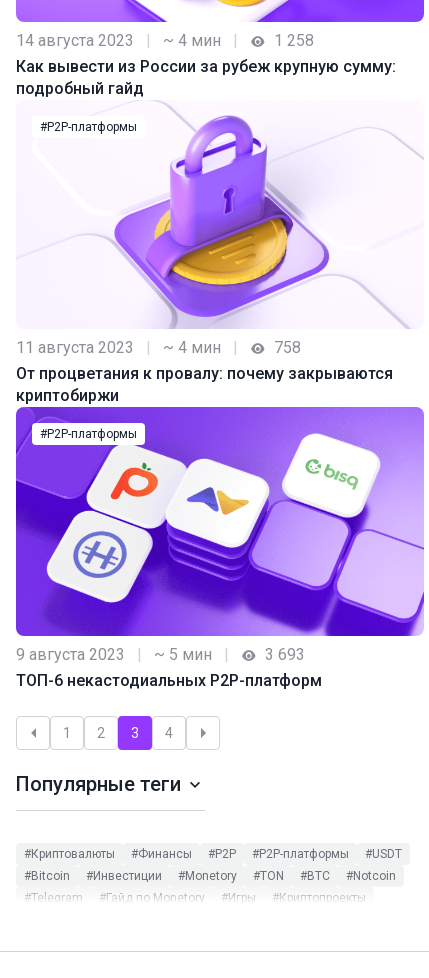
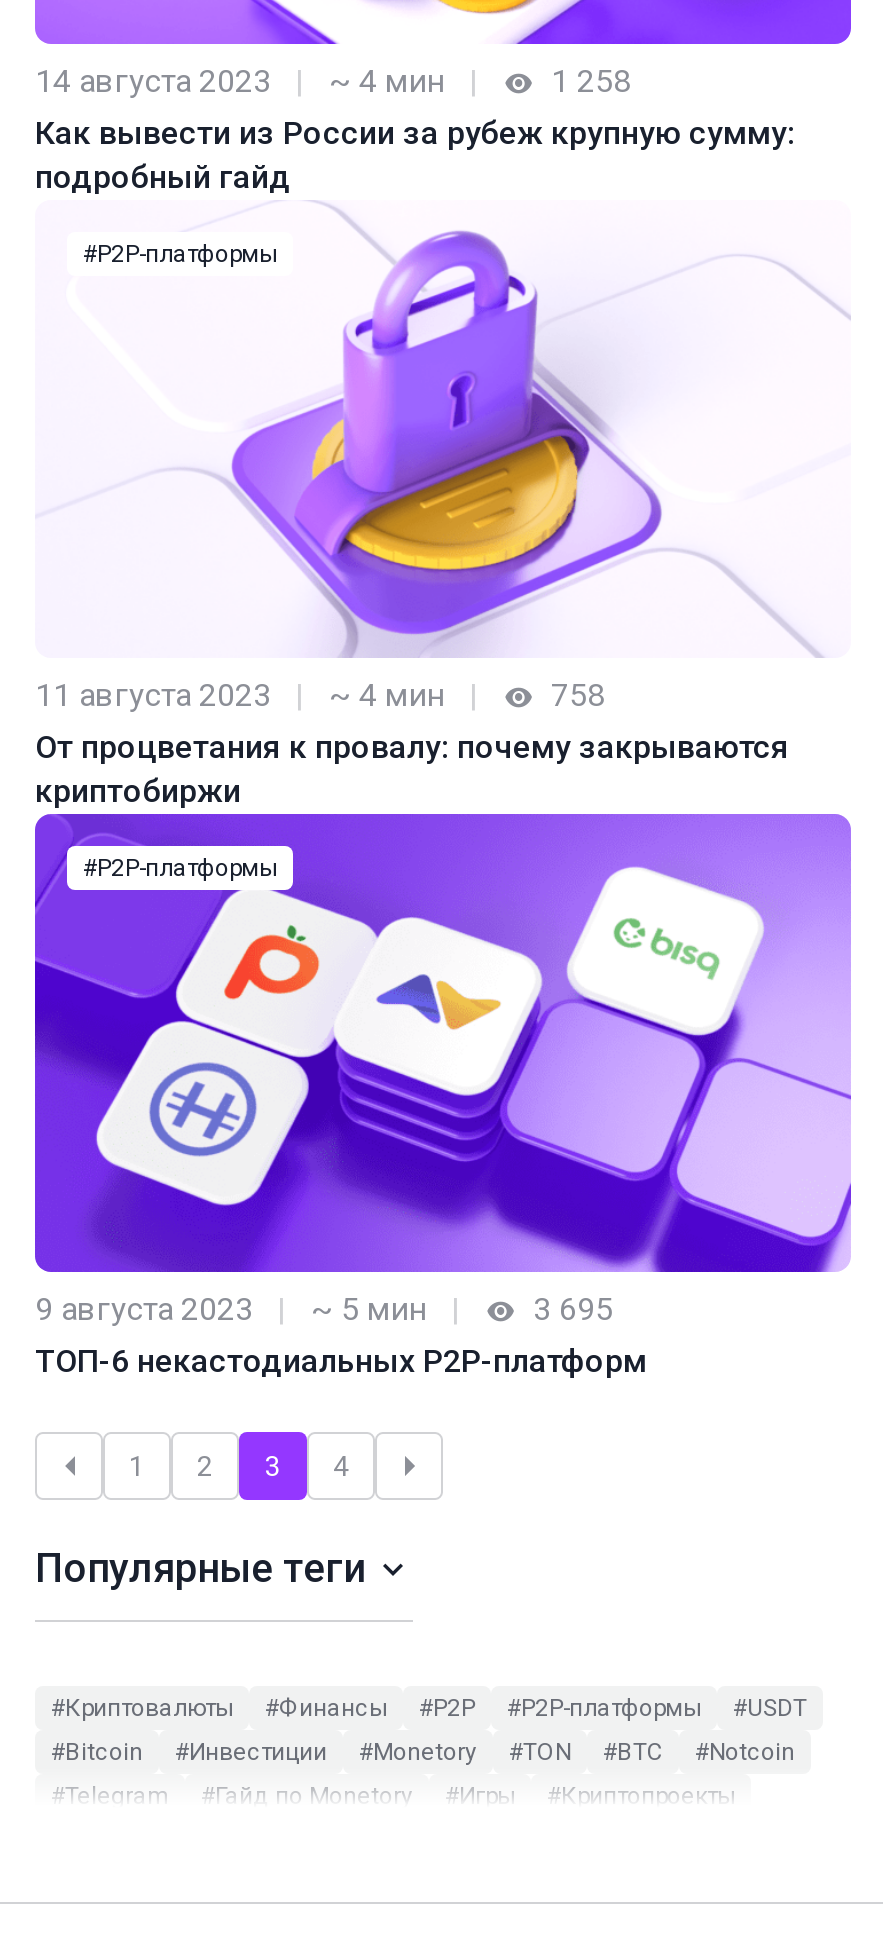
- 3 693
+ 3 695
